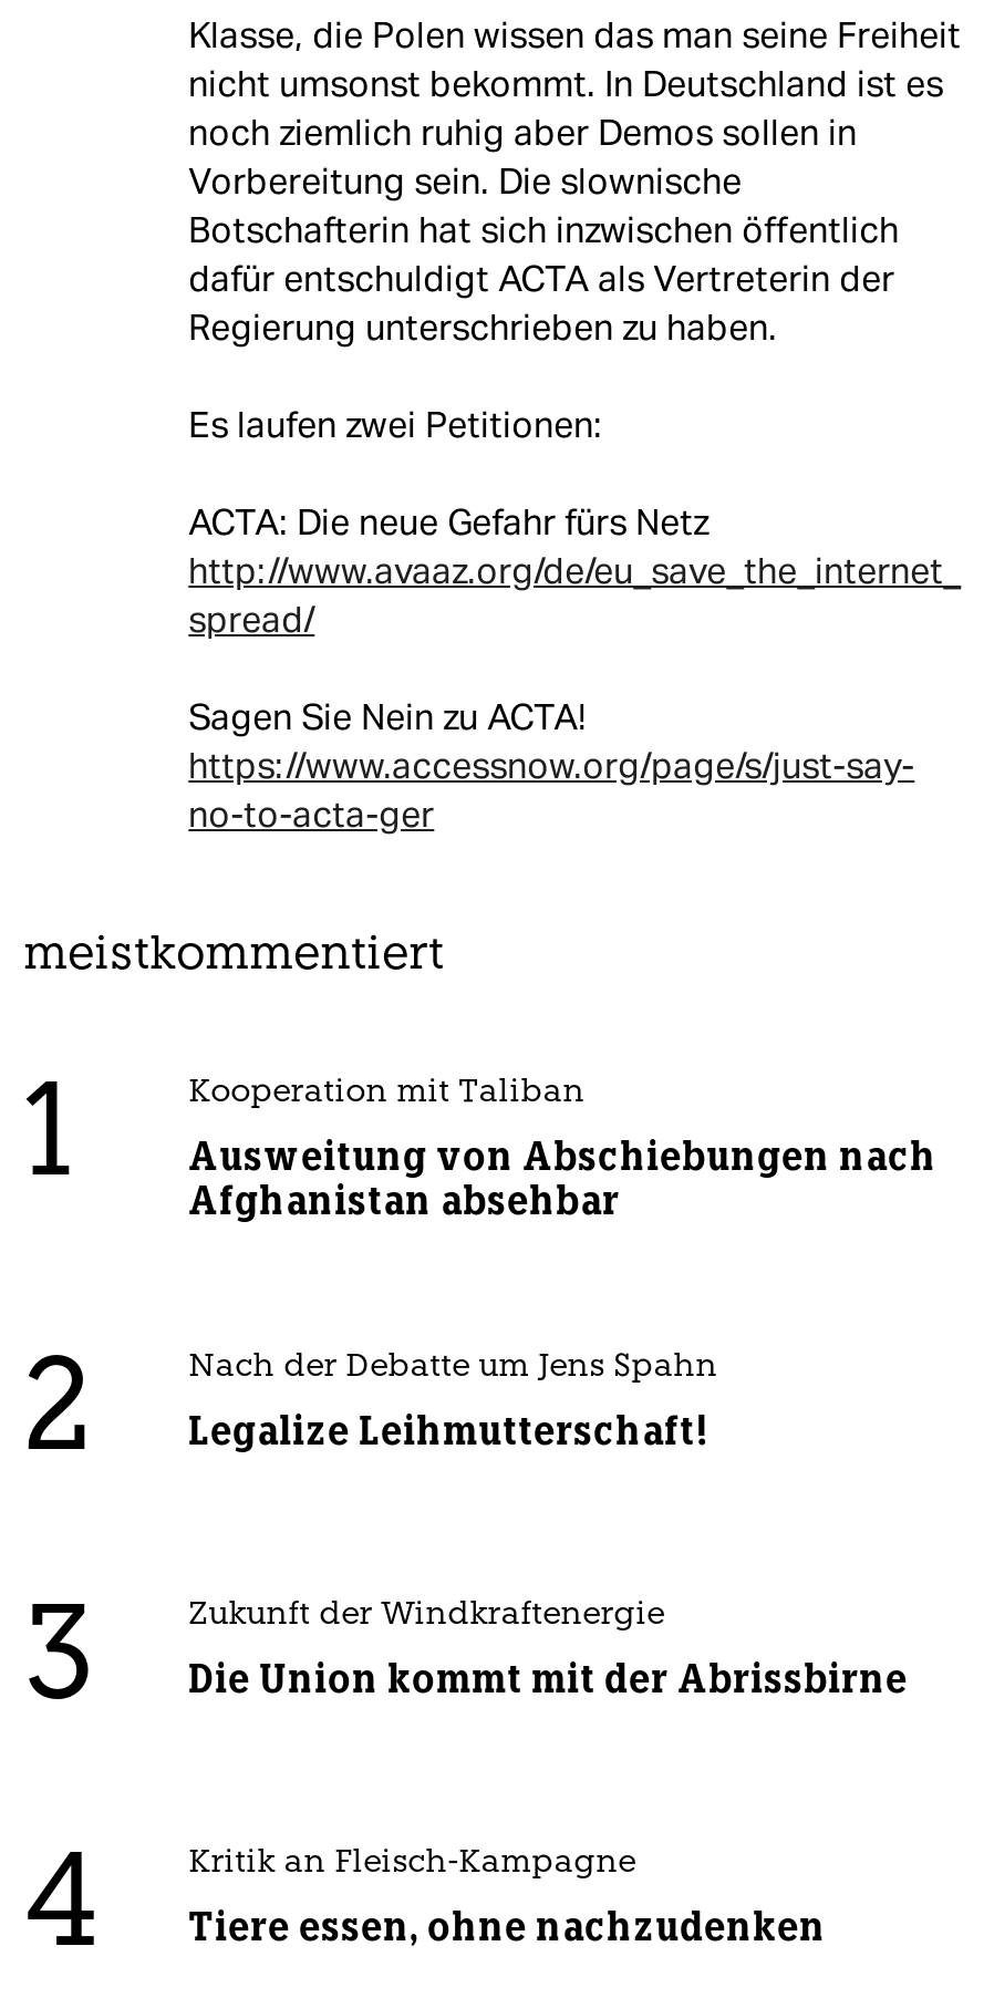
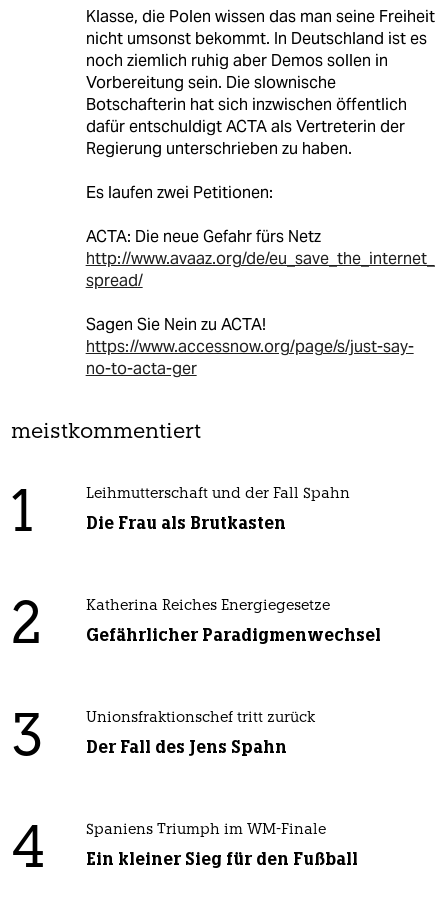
- Kooperation mit Taliban
+ Leihmutterschaft und der Fall Spahn

- Ausweitung von Abschiebungen nach
- Afghanistan absehbar
+ Die Frau als Brutkasten

- Nach der Debatte um Jens Spahn
+ Katherina Reiches Energiegesetze

- Legalize Leihmutterschaft!
+ Gefährlicher Paradigmenwechsel

- Zukunft der Windkraftenergie
+ Unionsfraktionschef tritt zurück

- Die Union kommt mit der Abrissbirne
+ Der Fall des Jens Spahn

- Kritik an Fleisch-Kampagne
+ Spaniens Triumph im WM-Finale

- Tiere essen, ohne nachzudenken
+ Ein kleiner Sieg für den Fußball
